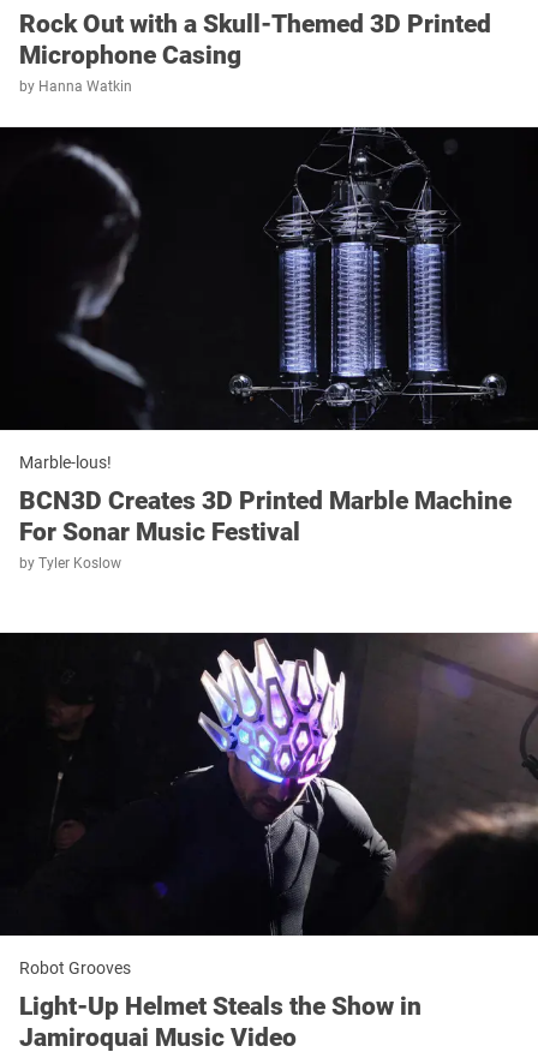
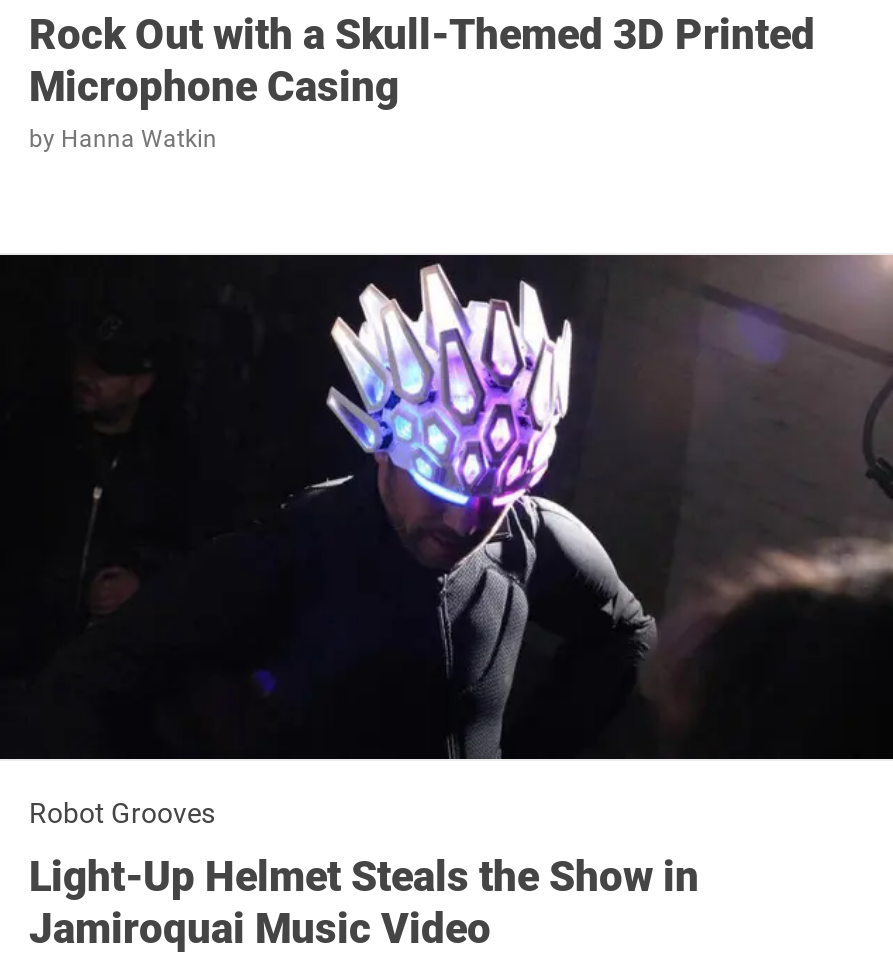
- [image]
- Marble-lous!
- BCN3D Creates 3D Printed Marble Machine
- For Sonar Music Festival
- by Tyler Koslow
